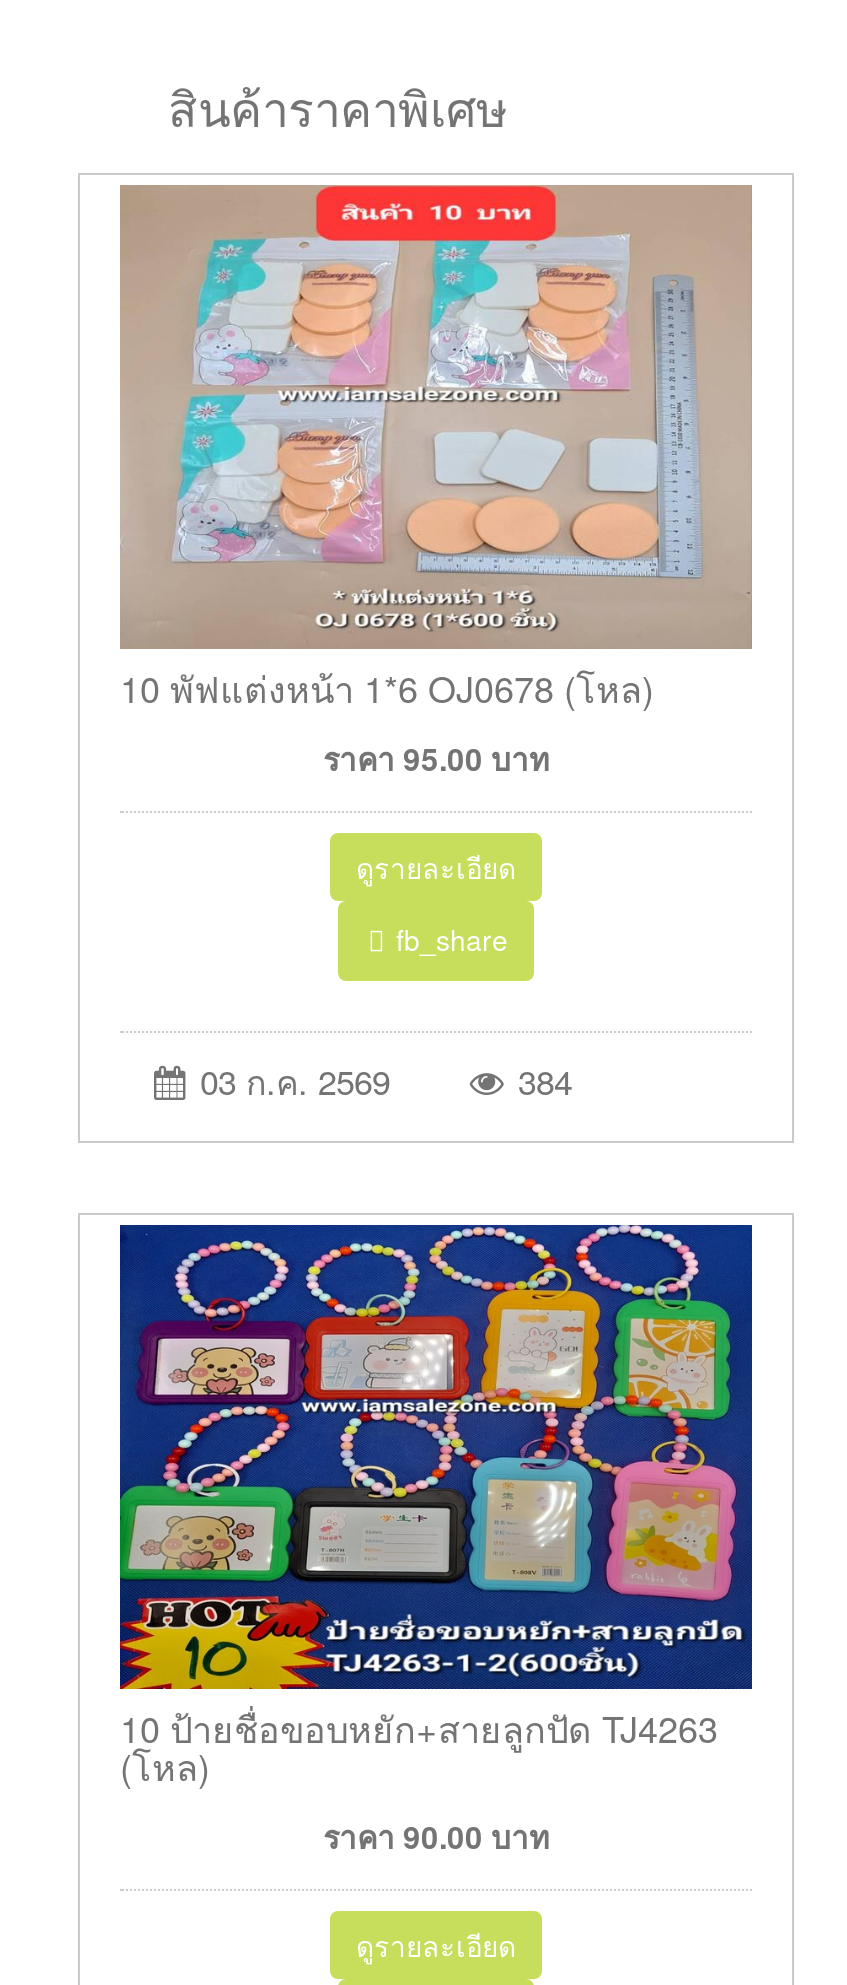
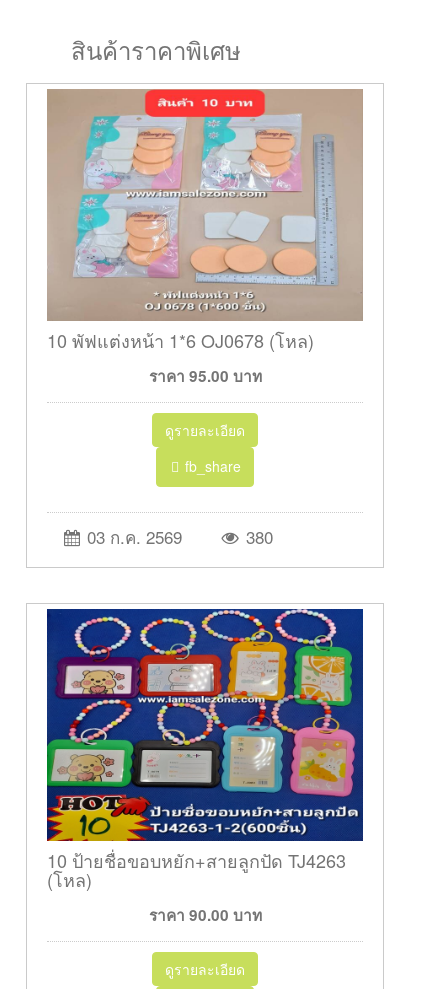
- 384
+ 380
